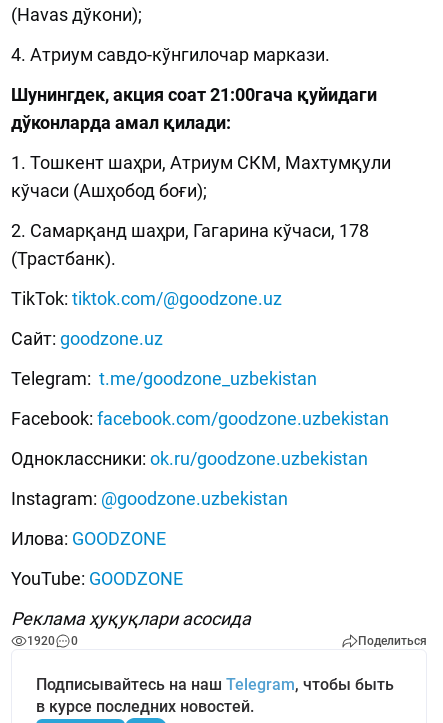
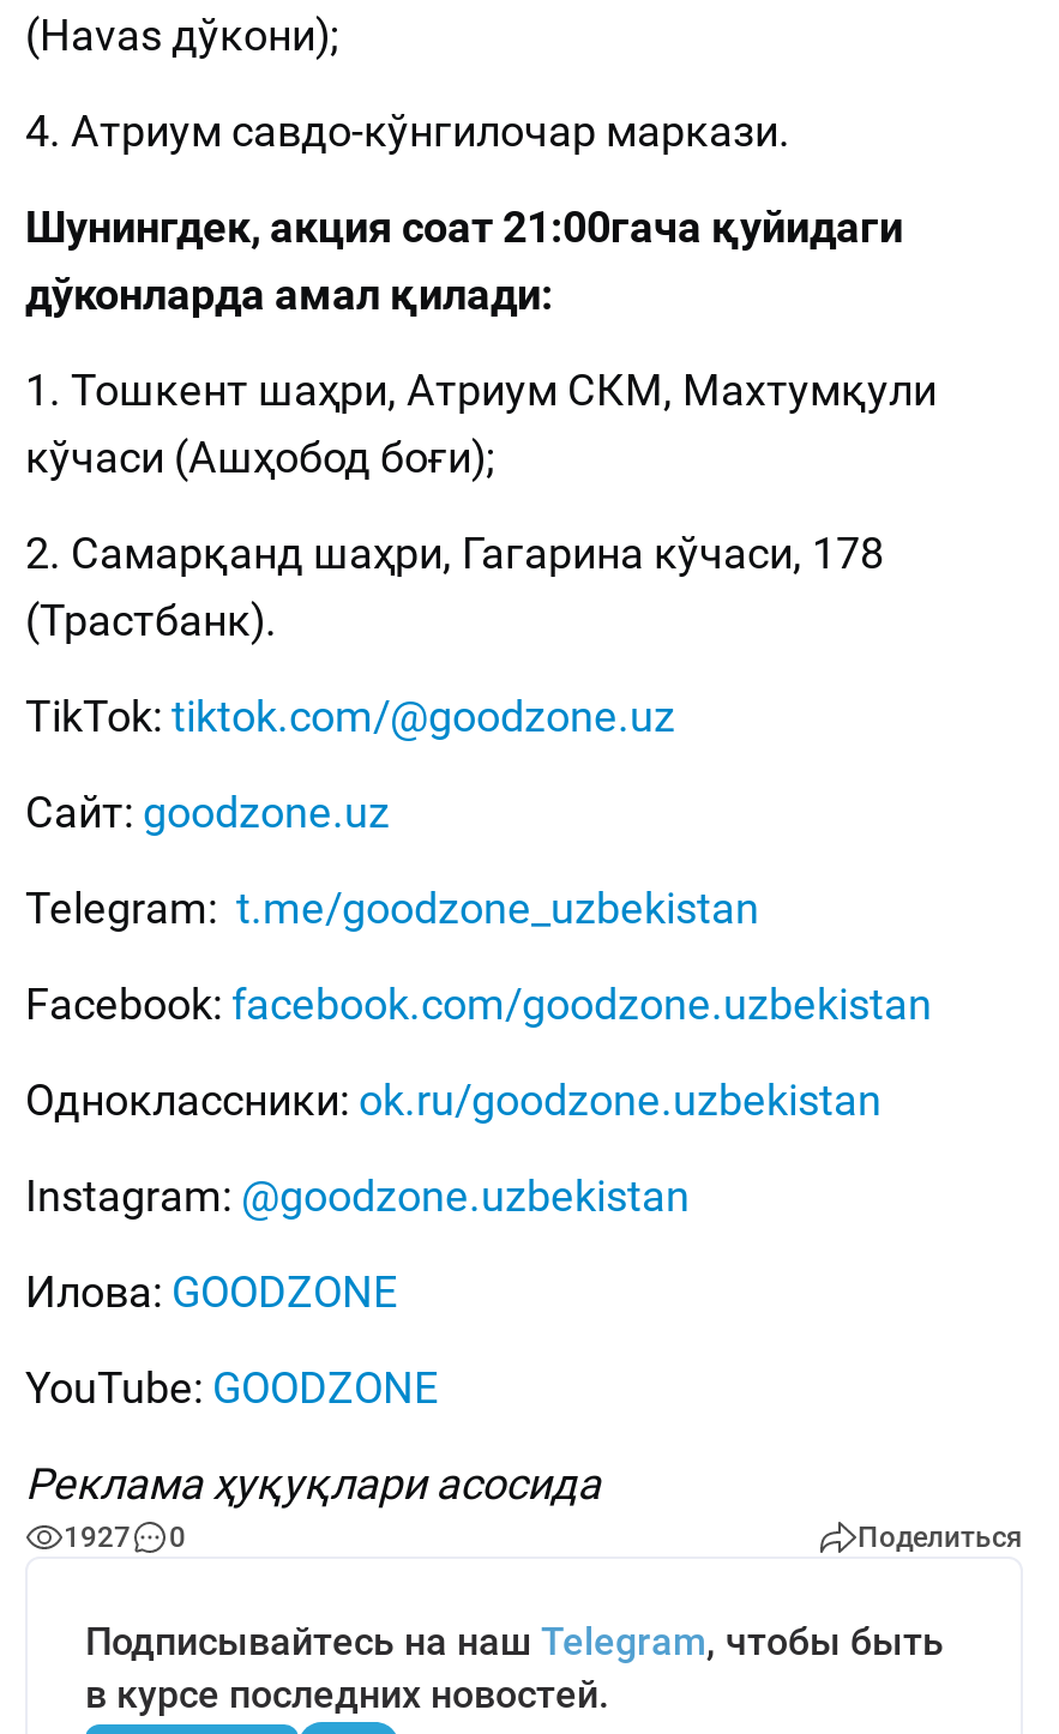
- 1920 0
+ 1927 0
